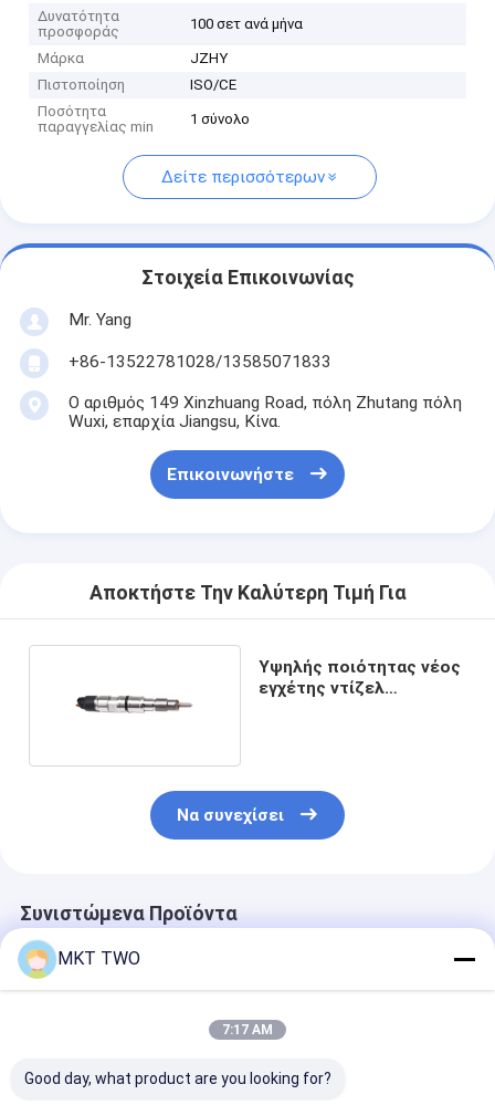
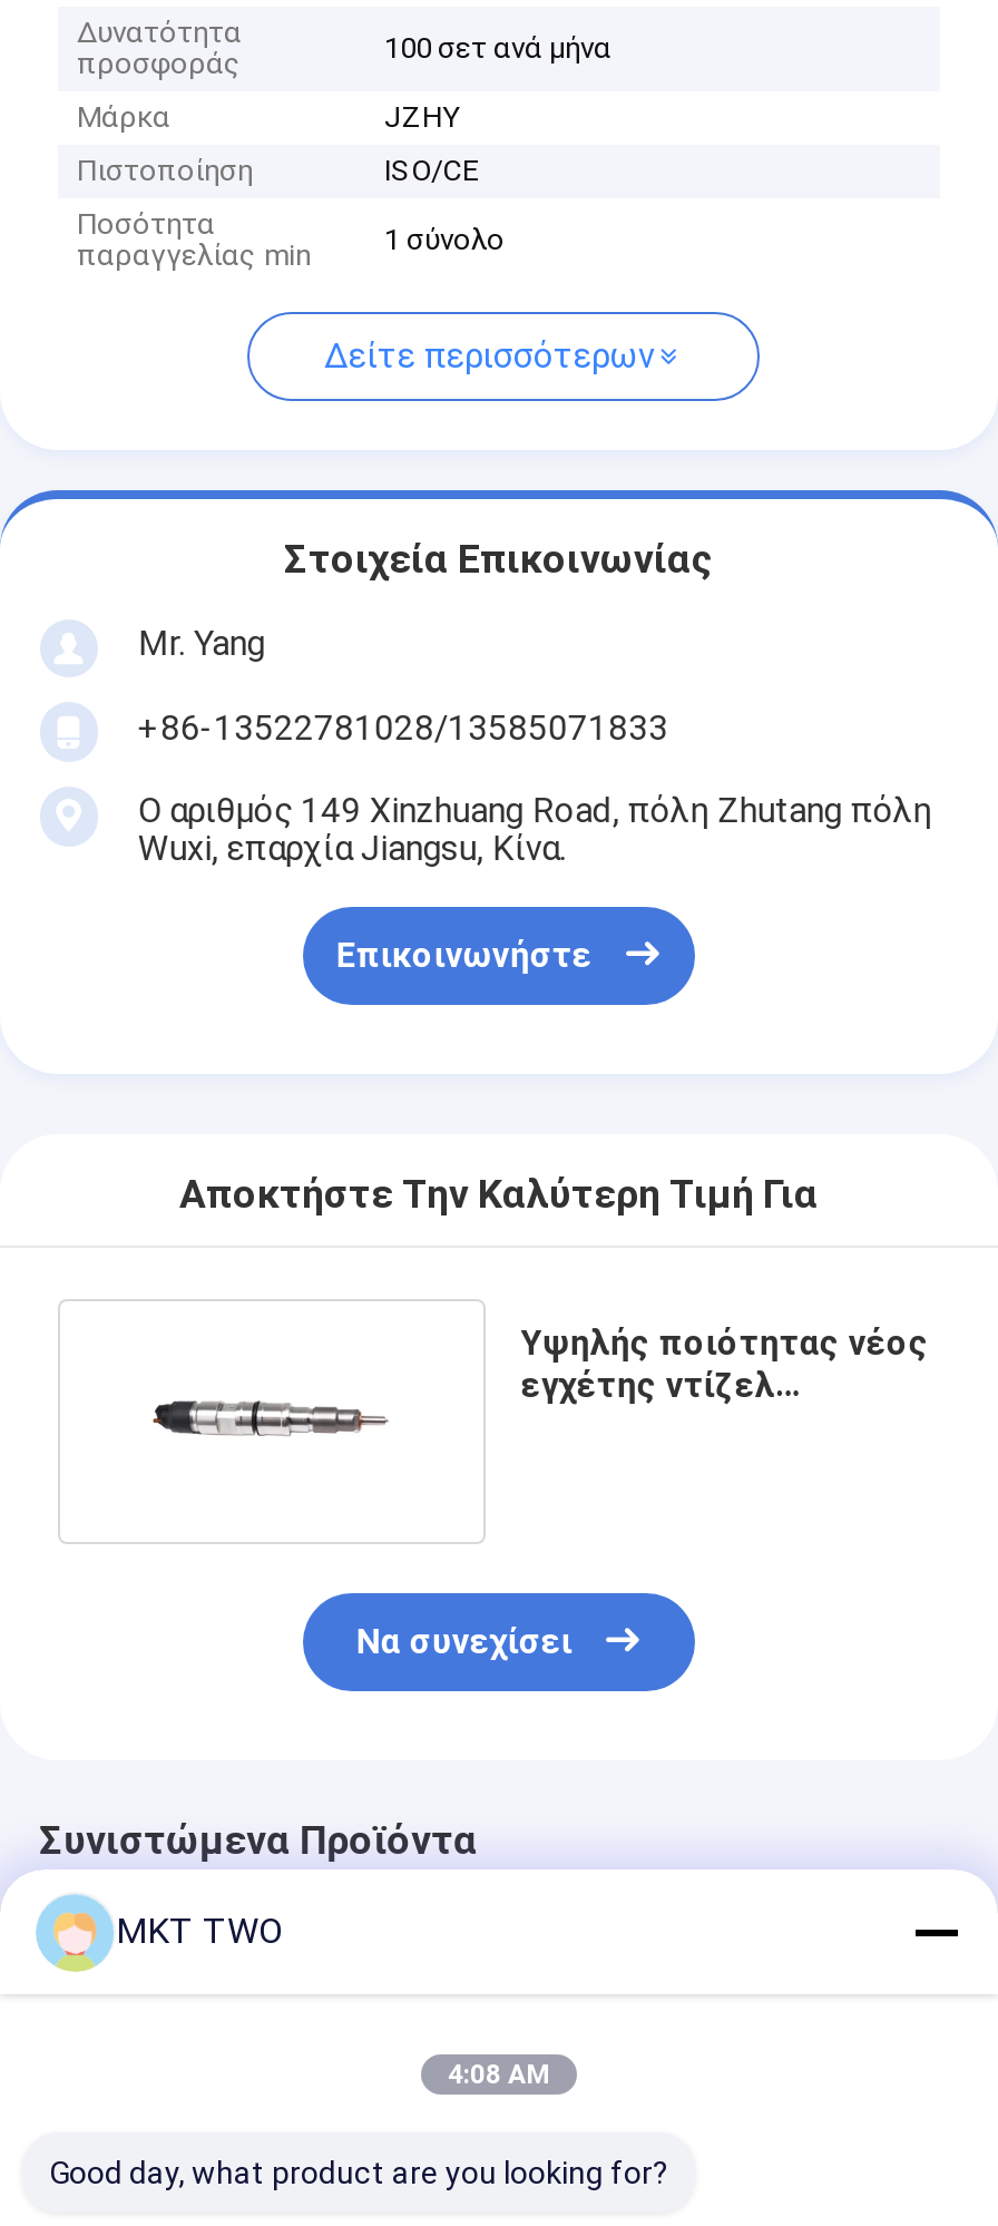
- 7:17 AM
+ 4:08 AM
